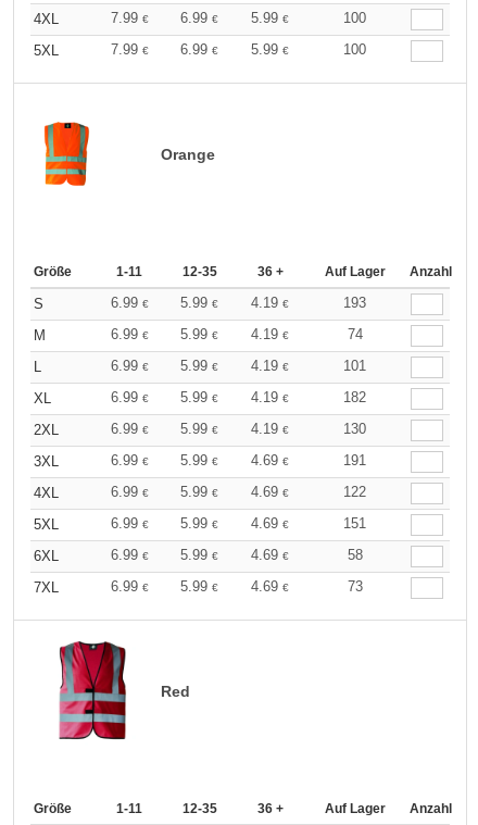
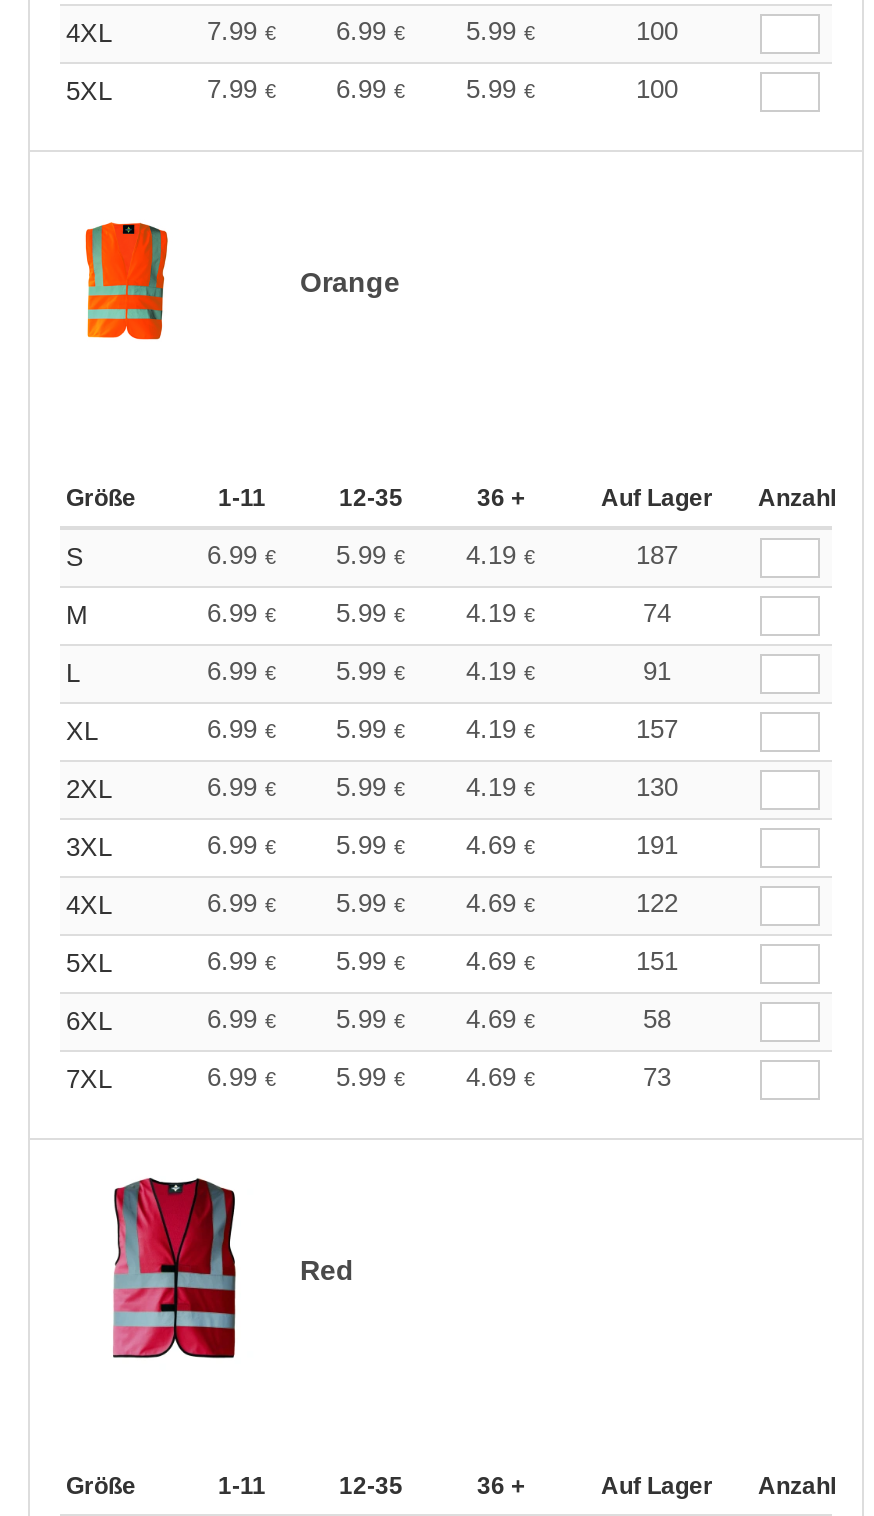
- 193
+ 187

- 101
+ 91

- 182
+ 157
